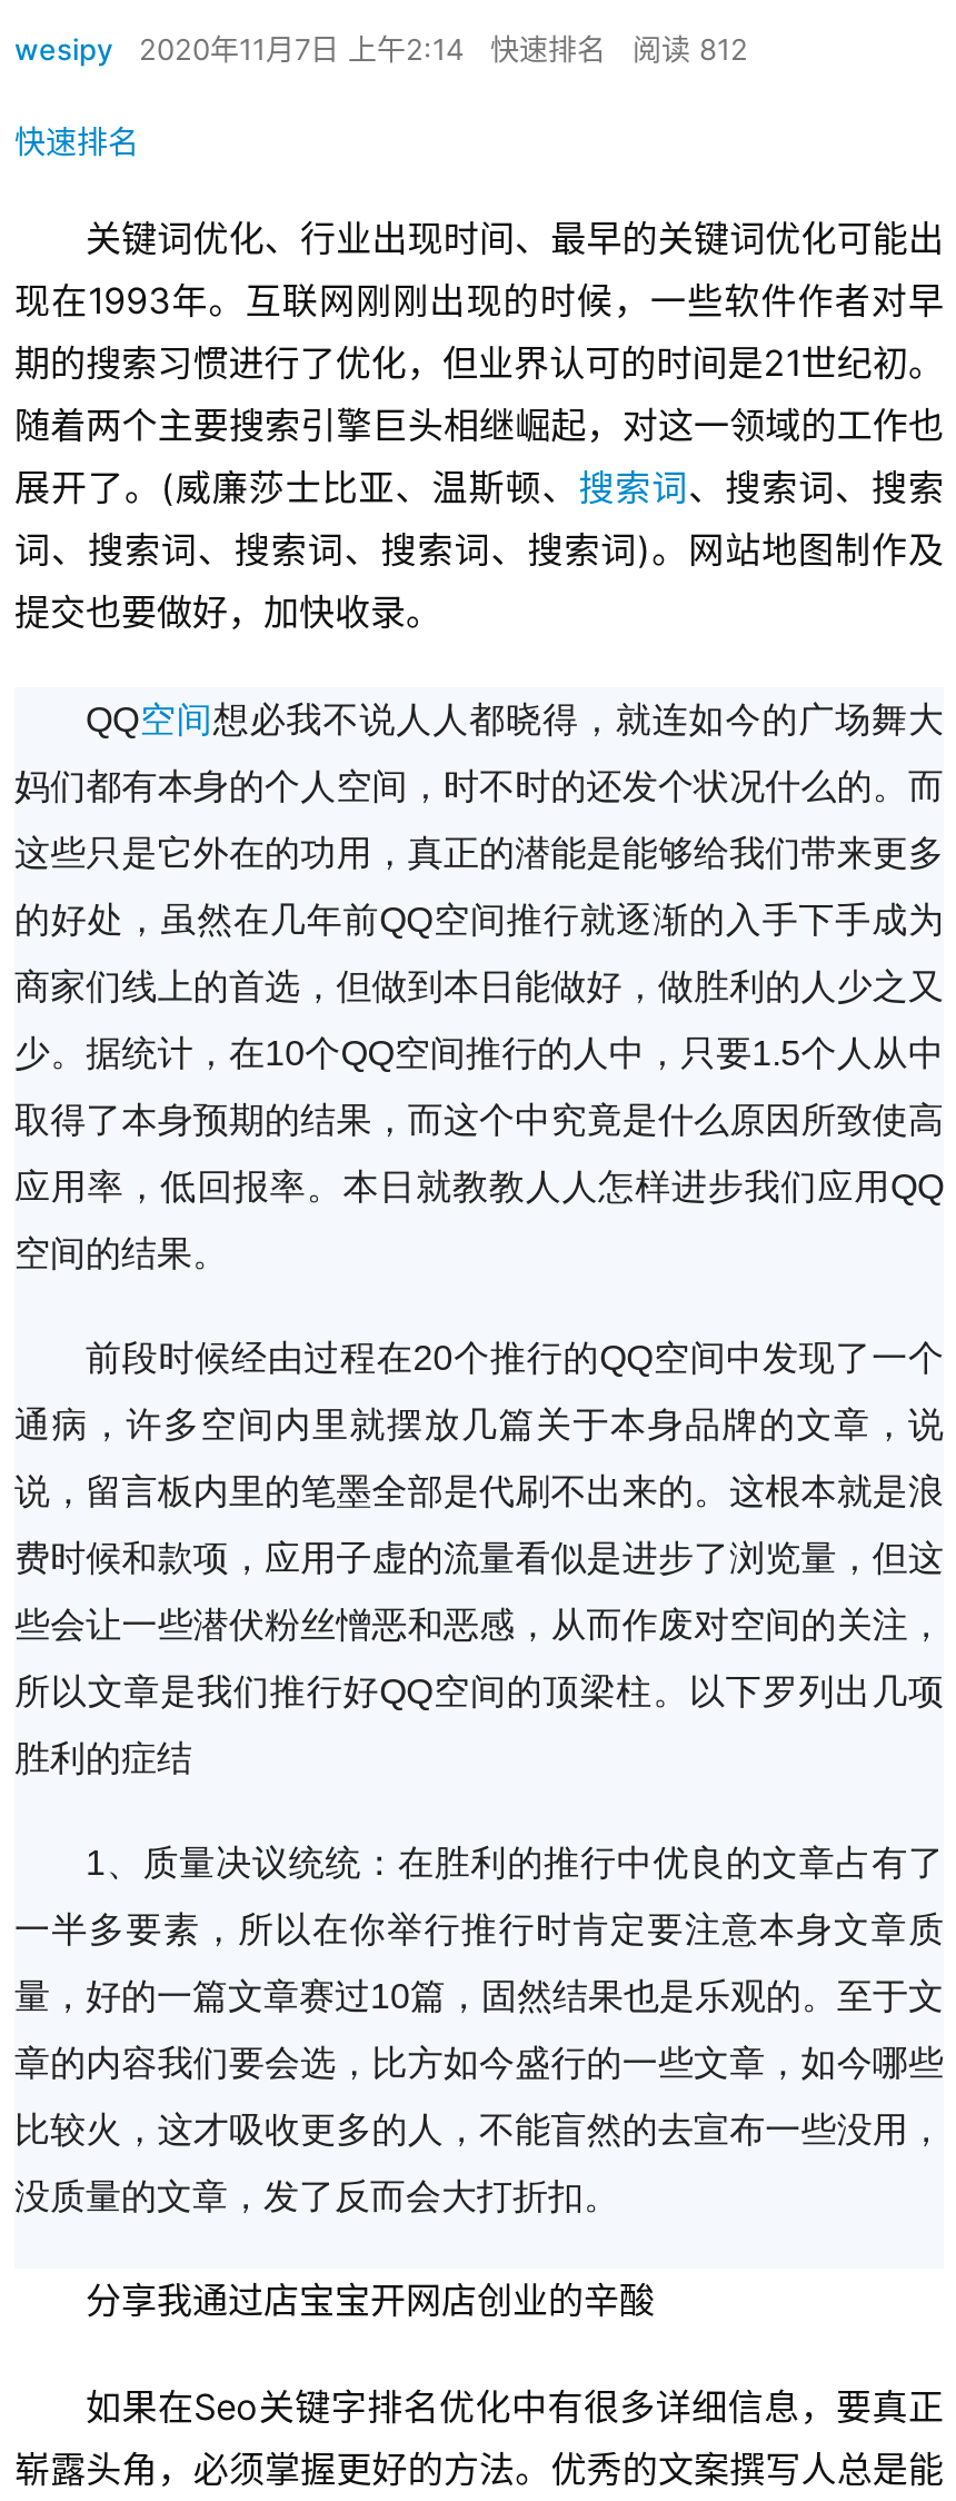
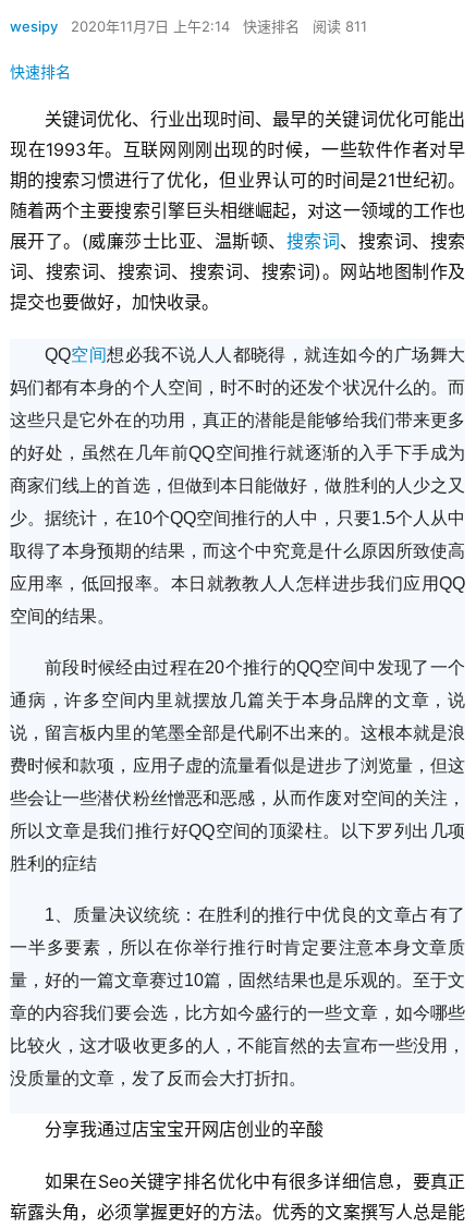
- wesipy 2020年11月7日 上午2:14 快速排名 阅读 812
+ wesipy 2020年11月7日 上午2:14 快速排名 阅读 811
